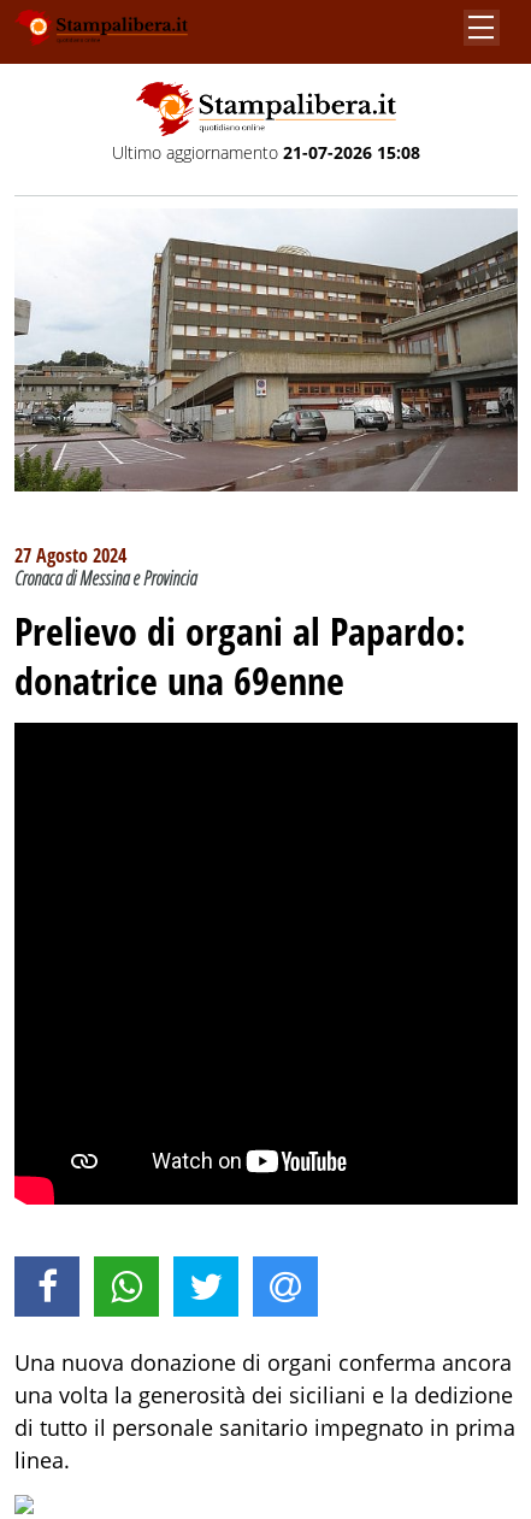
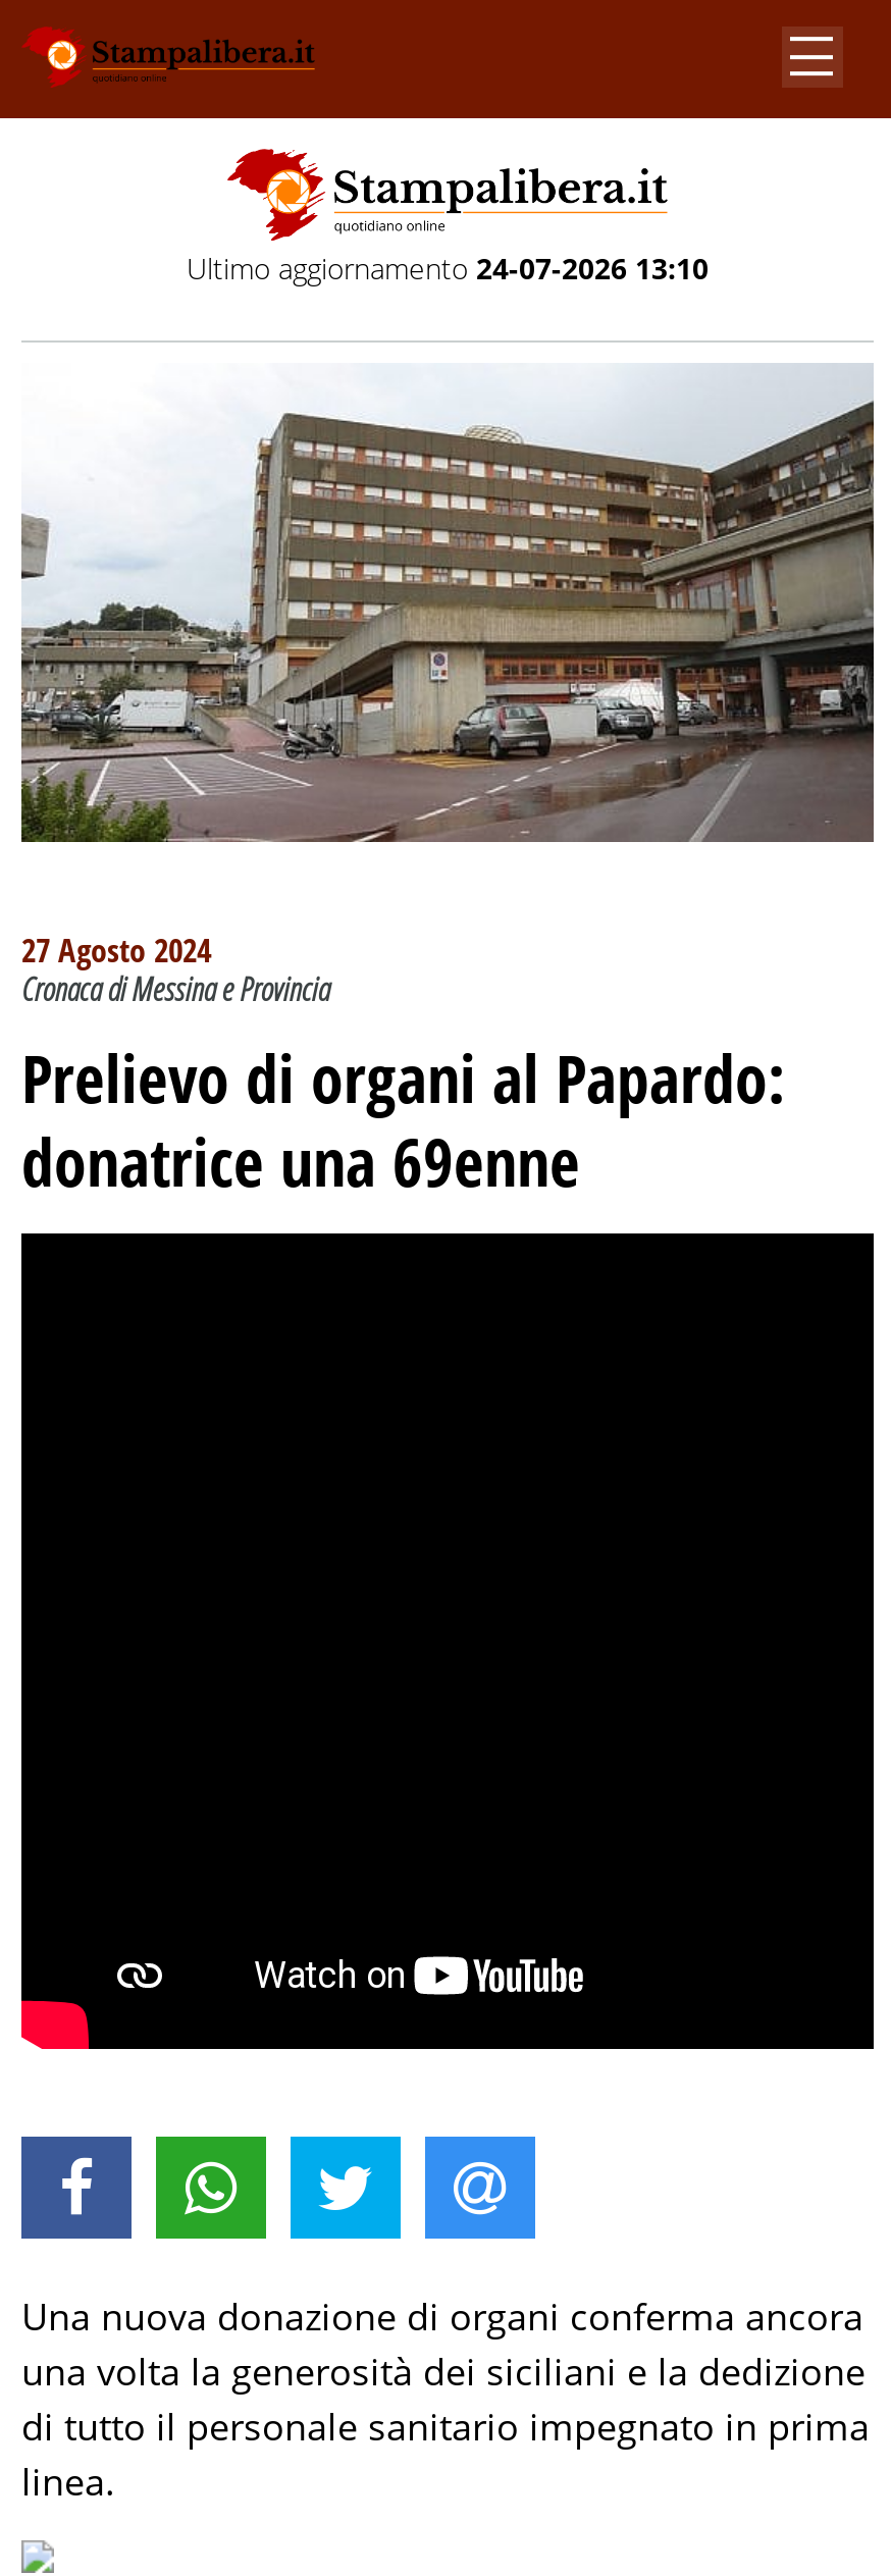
- Ultimo aggiornamento 21-07-2026 15:08
+ Ultimo aggiornamento 24-07-2026 13:10
